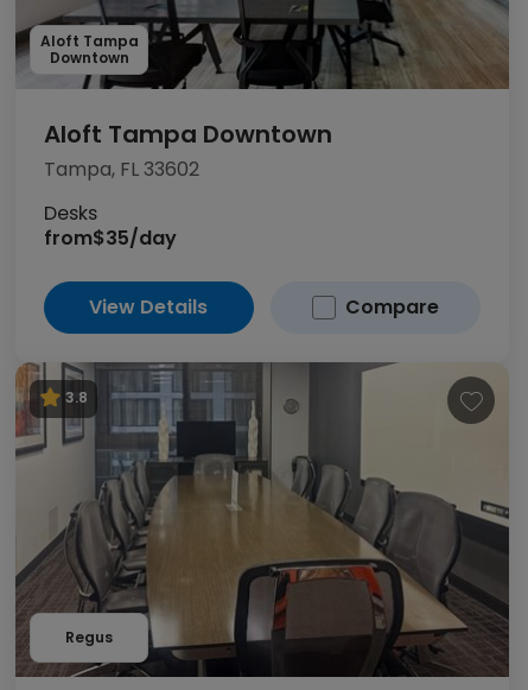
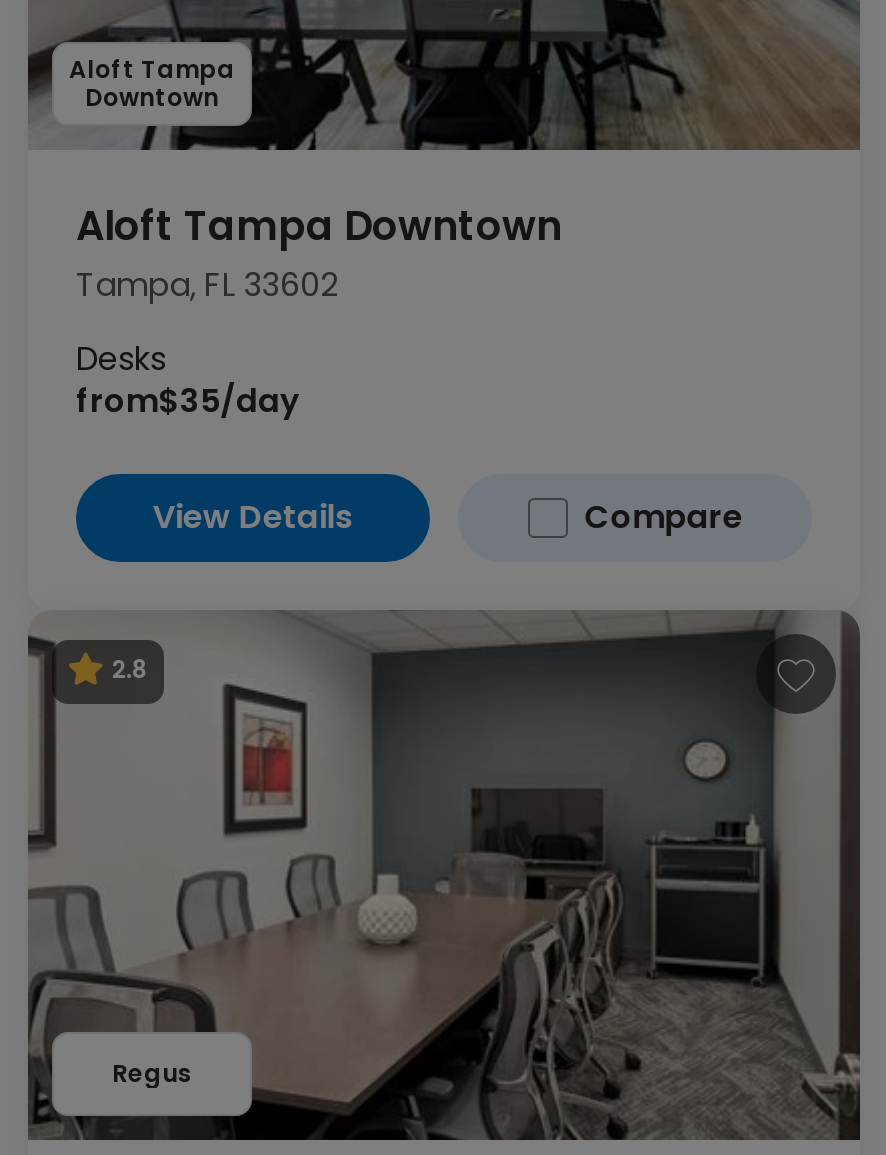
- [image]
- 3.8
+ [image]
+ 2.8
